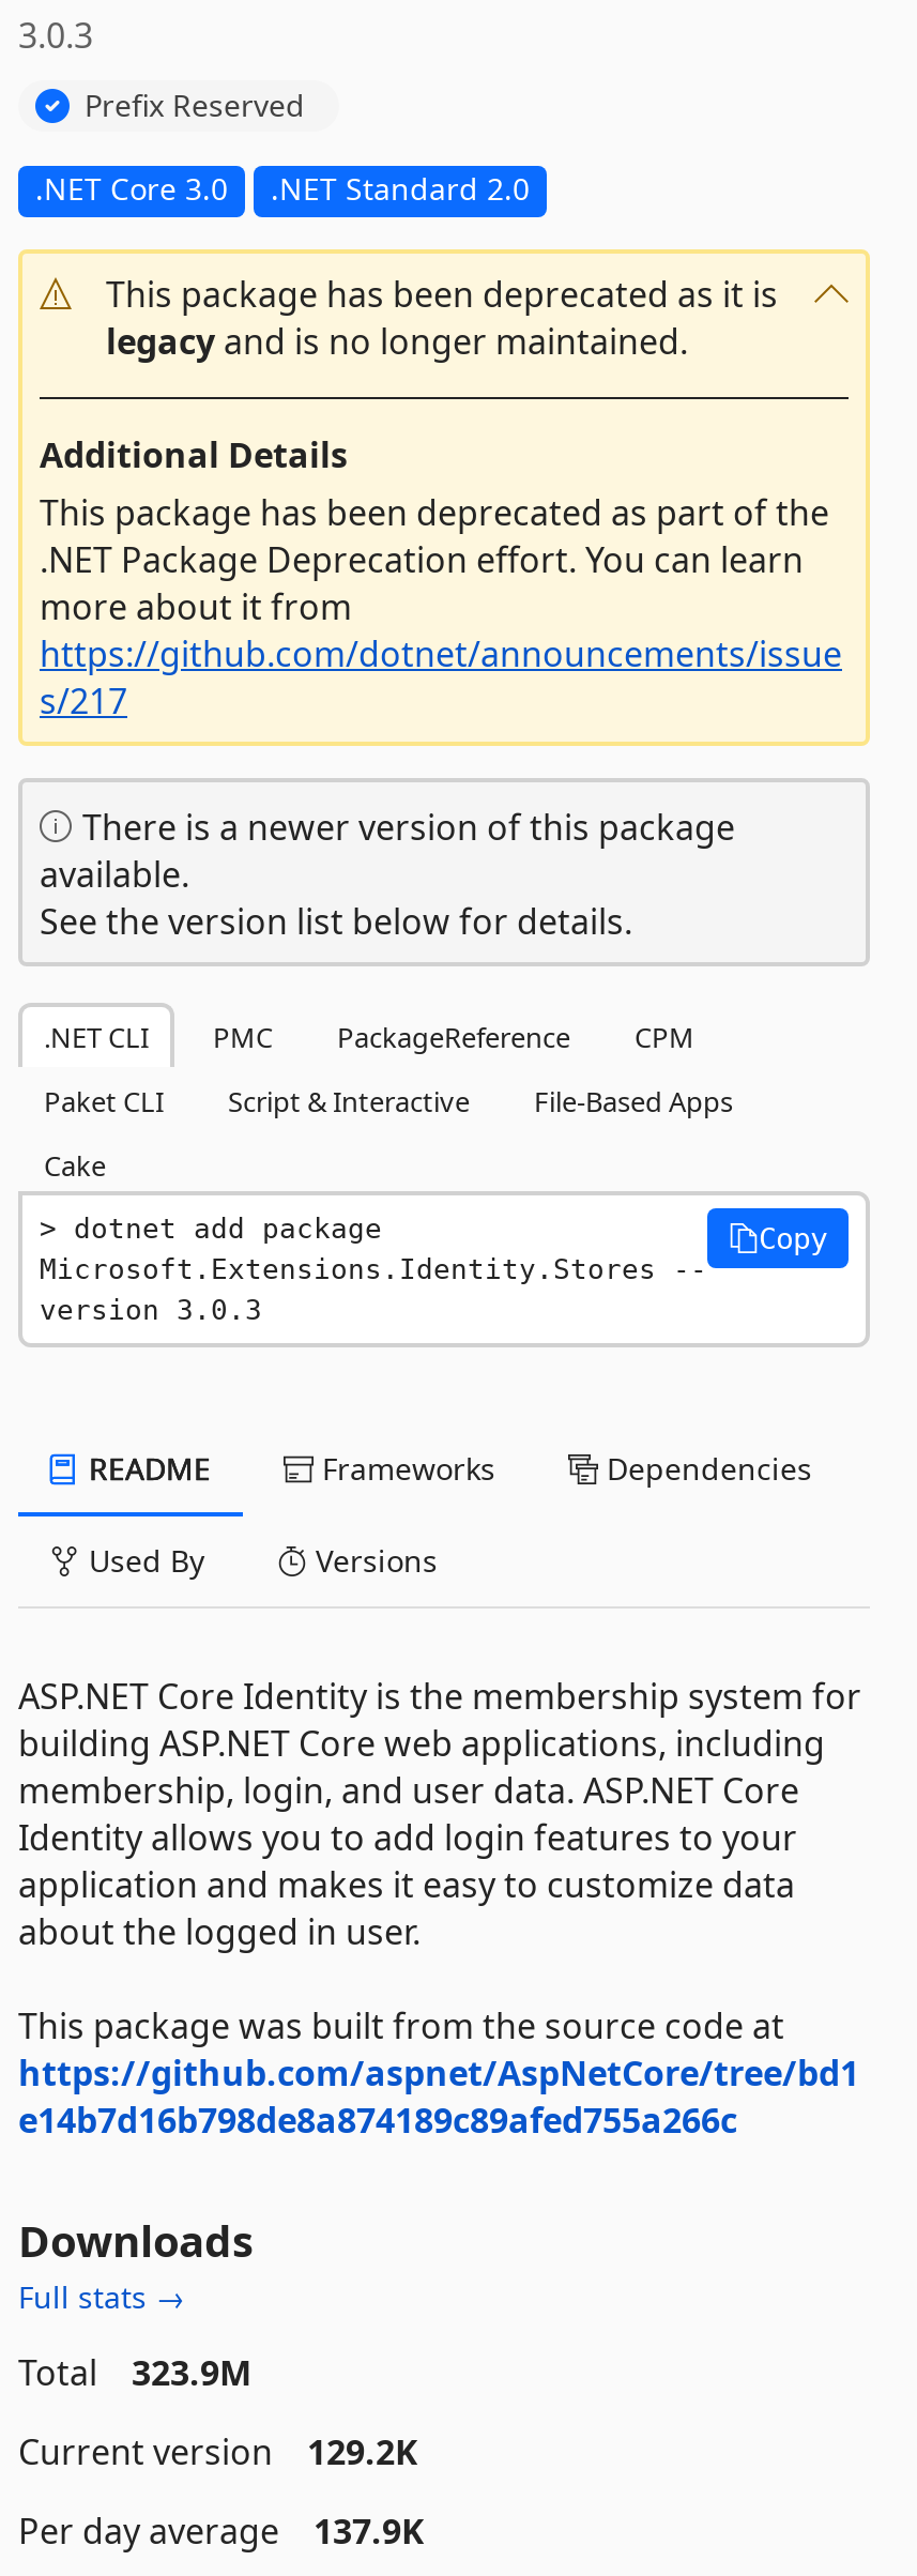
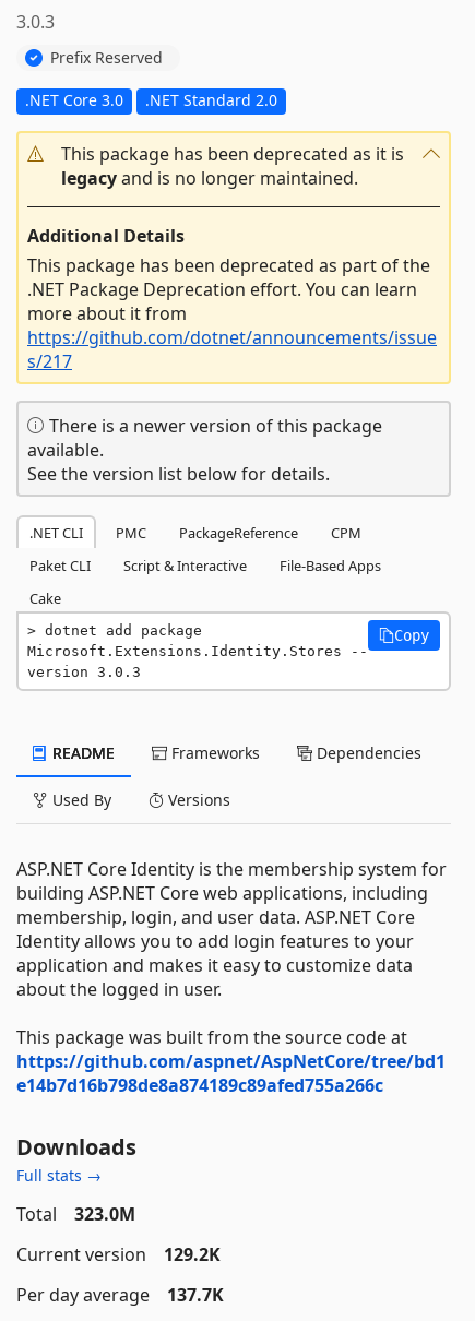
- Total 323.9M
+ Total 323.0M

- Per day average 137.9K
+ Per day average 137.7K
